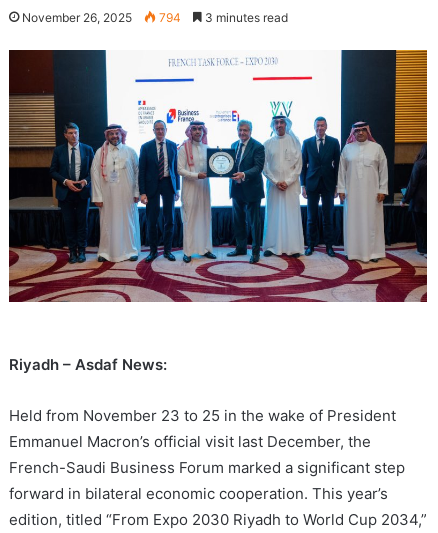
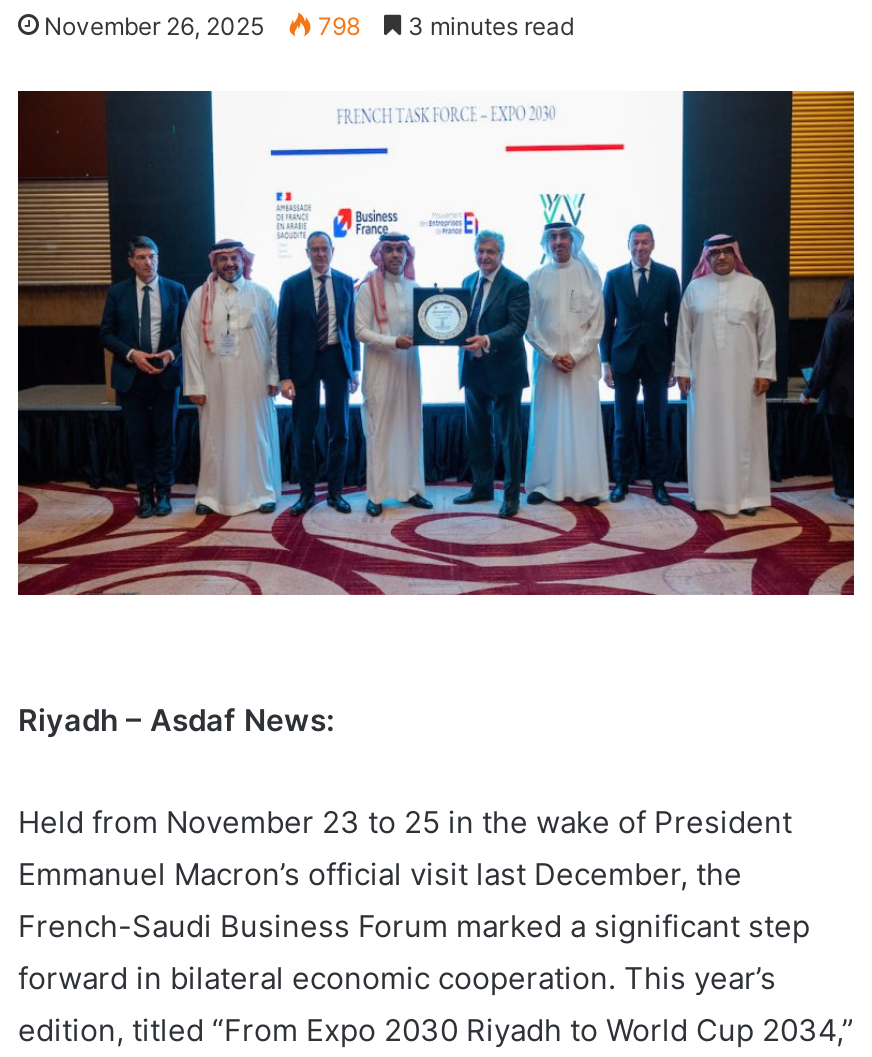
- November 26, 2025 794 3 minutes read
+ November 26, 2025 798 3 minutes read
